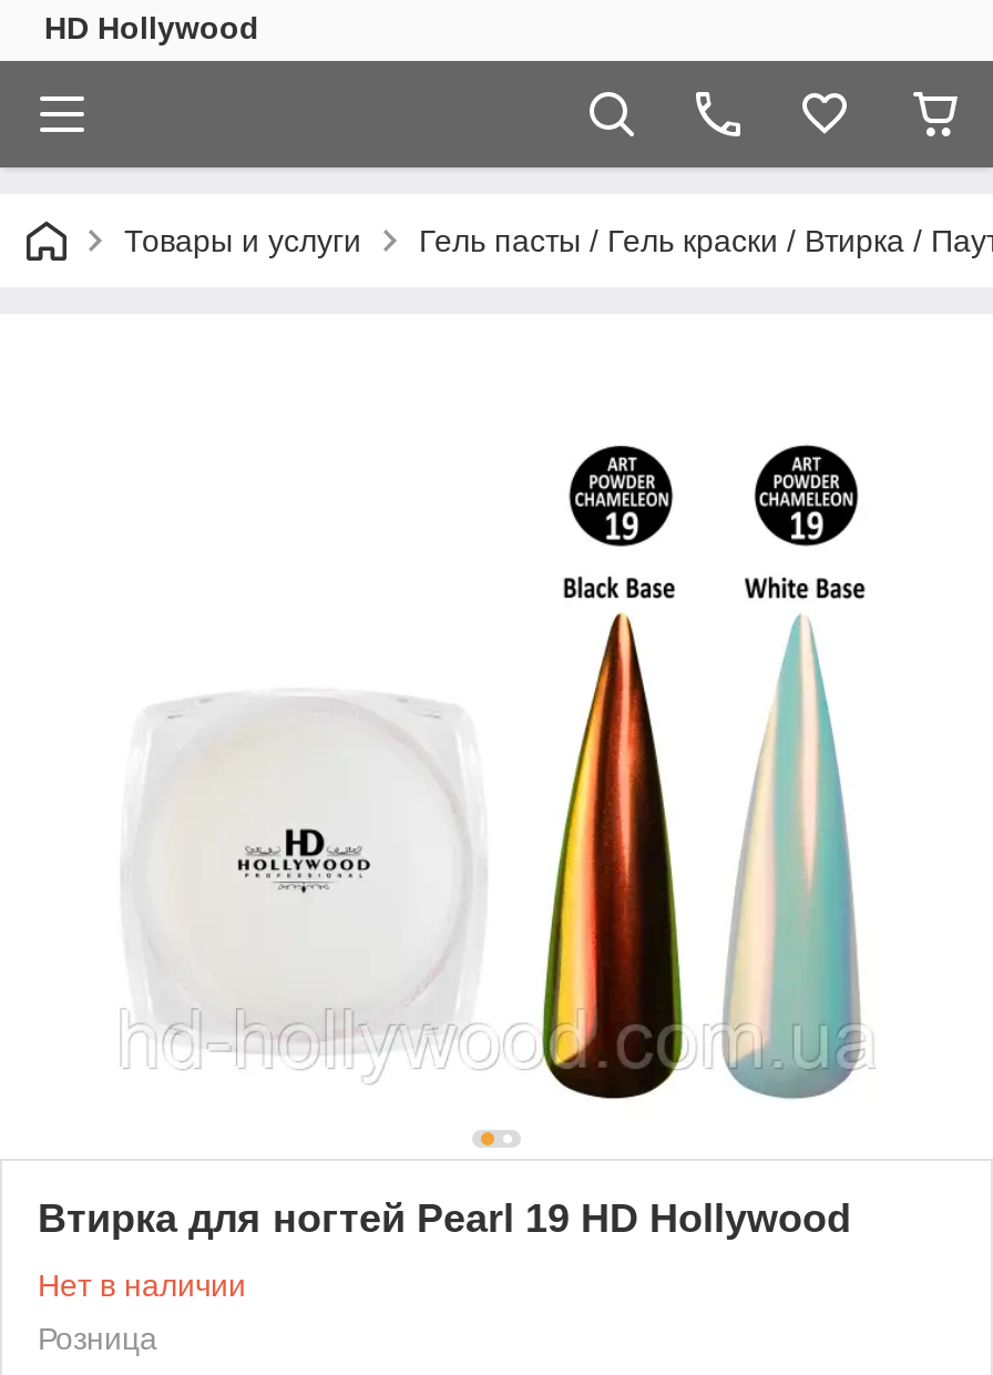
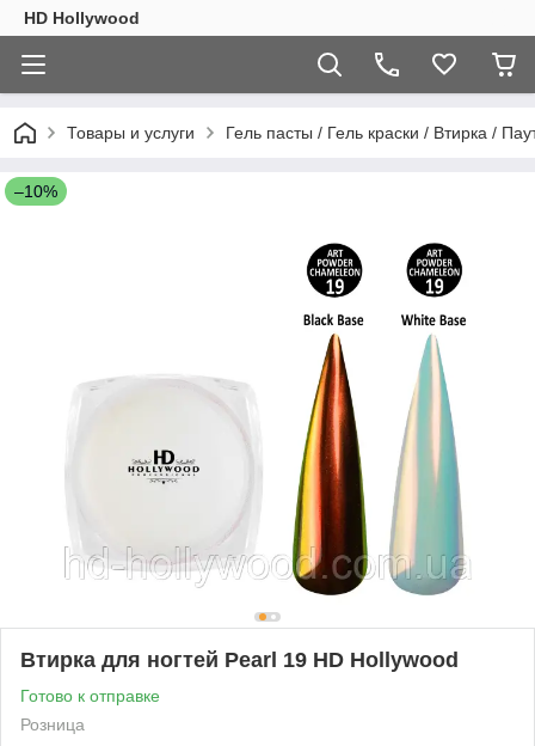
+ –10%

- Нет в наличии
+ Готово к отправке
